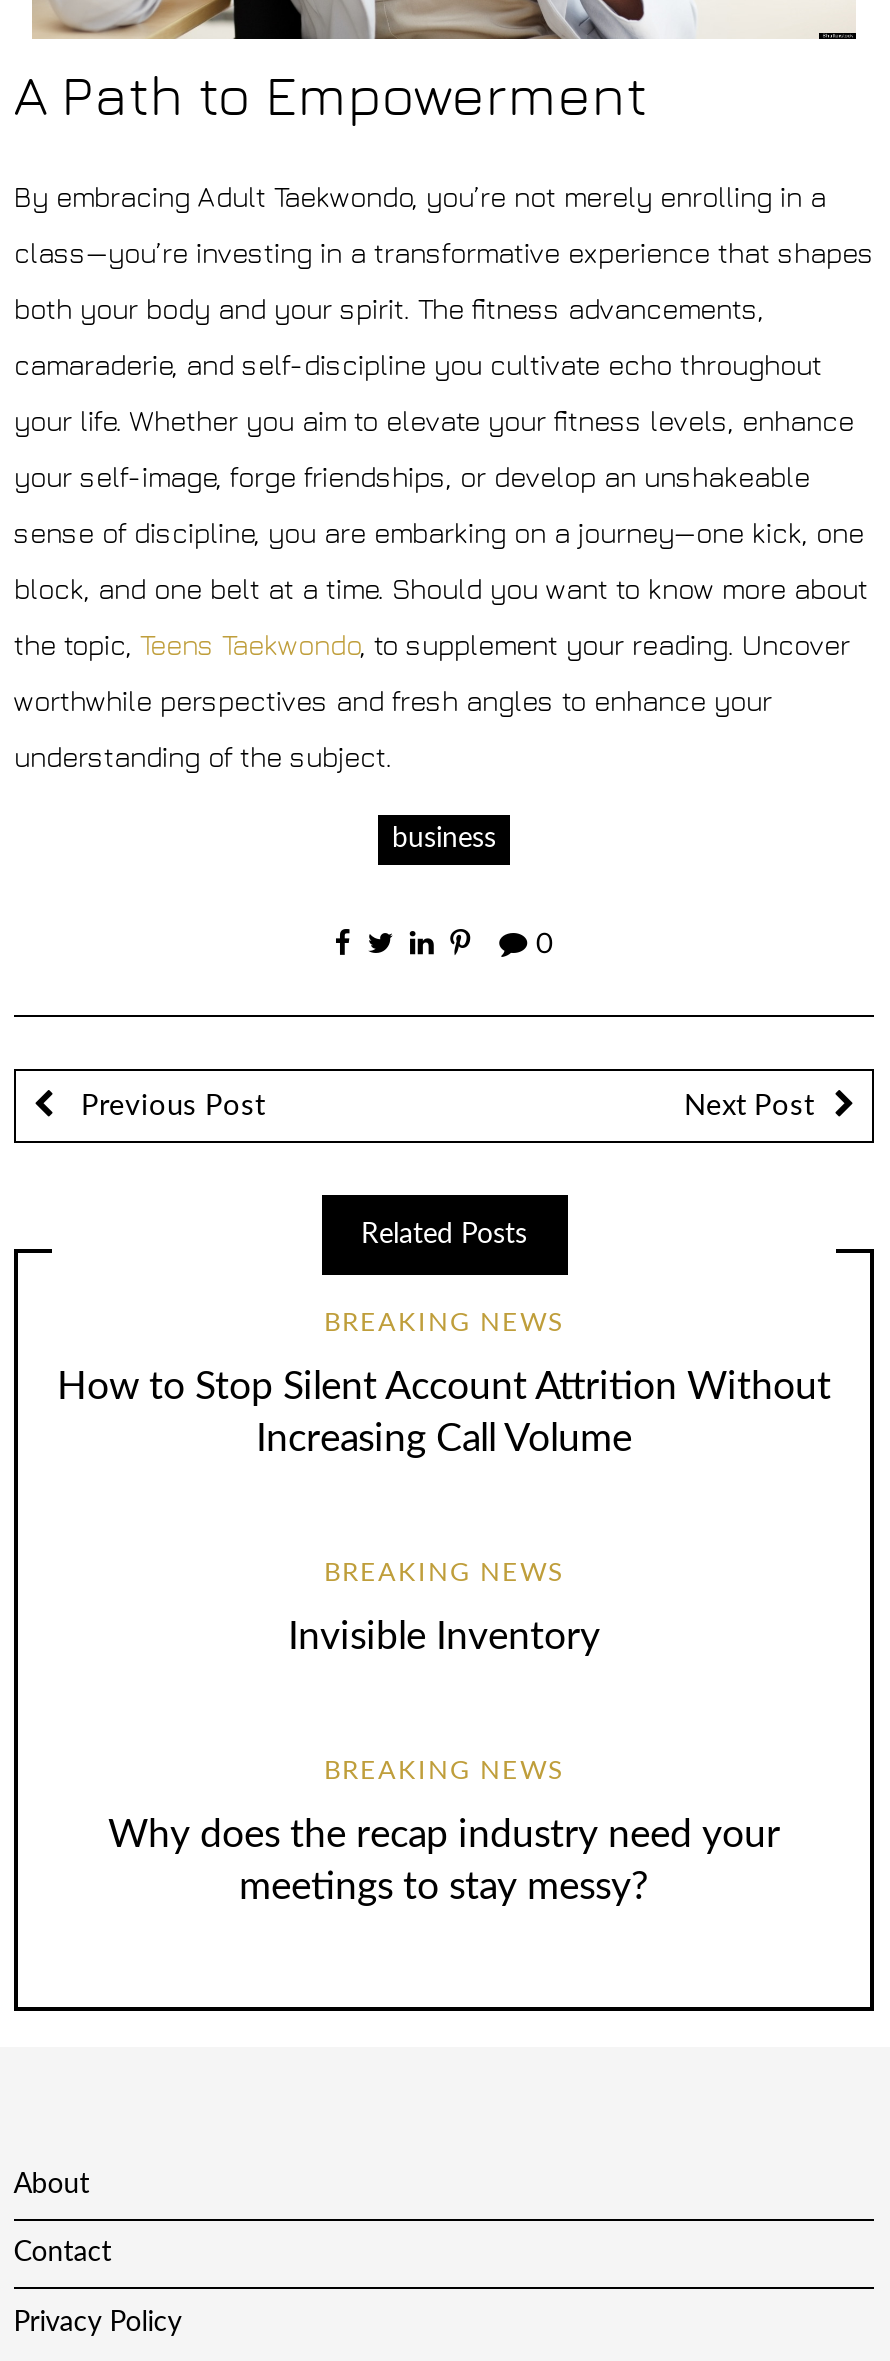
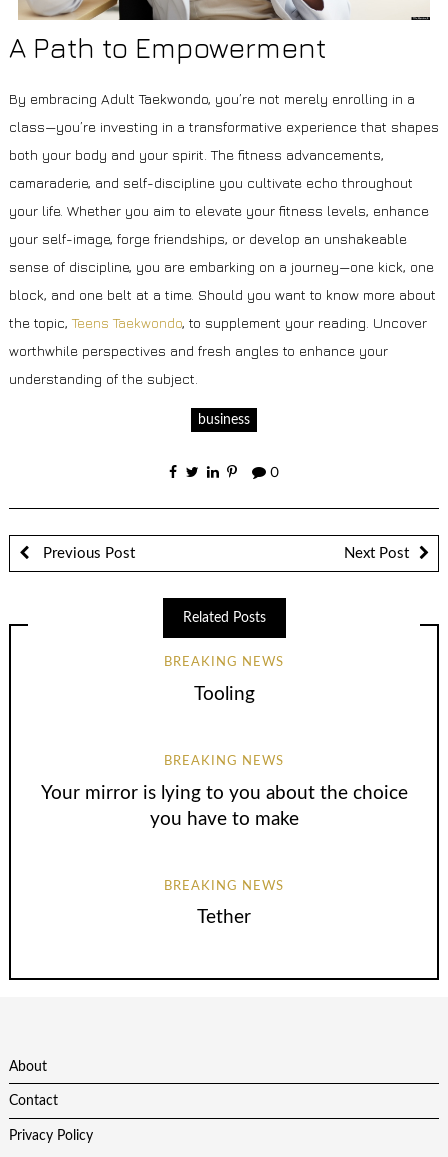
- How to Stop Silent Account Attrition Without
- Increasing Call Volume
+ Tooling

- Invisible Inventory
+ Your mirror is lying to you about the choice
+ you have to make

- Why does the recap industry need your
- meetings to stay messy?
+ Tether
